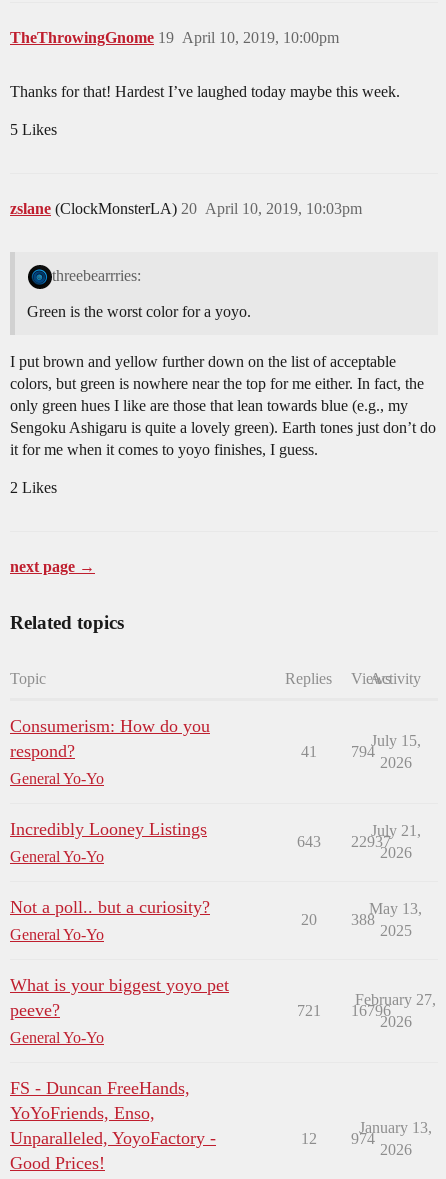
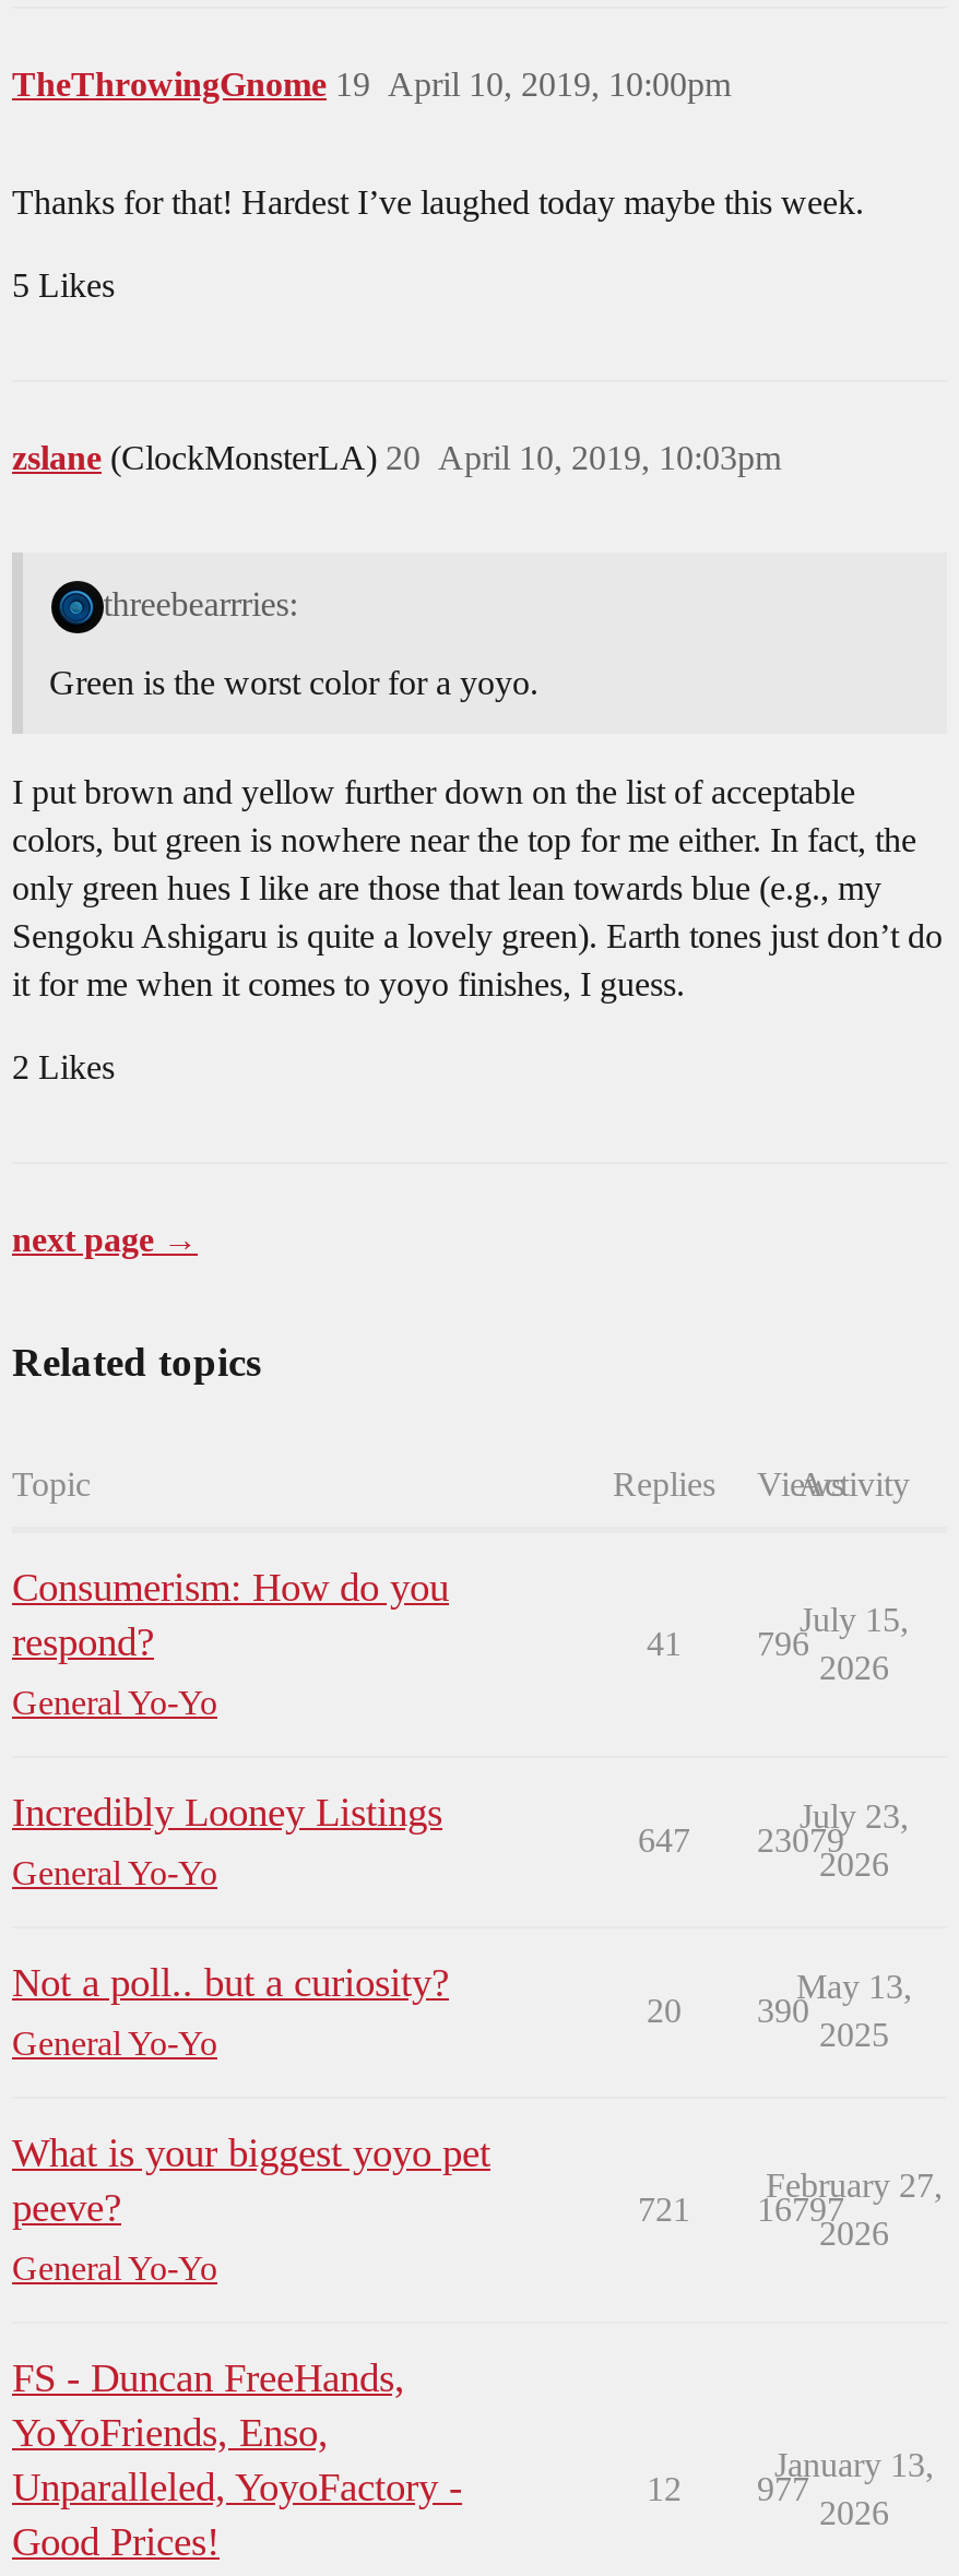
- 794
+ 796

- July 21,
+ July 23,

- 643
+ 647

- 22937
+ 23079

- 388
+ 390

- 721 16796
+ 721 16797

- 974
+ 977
